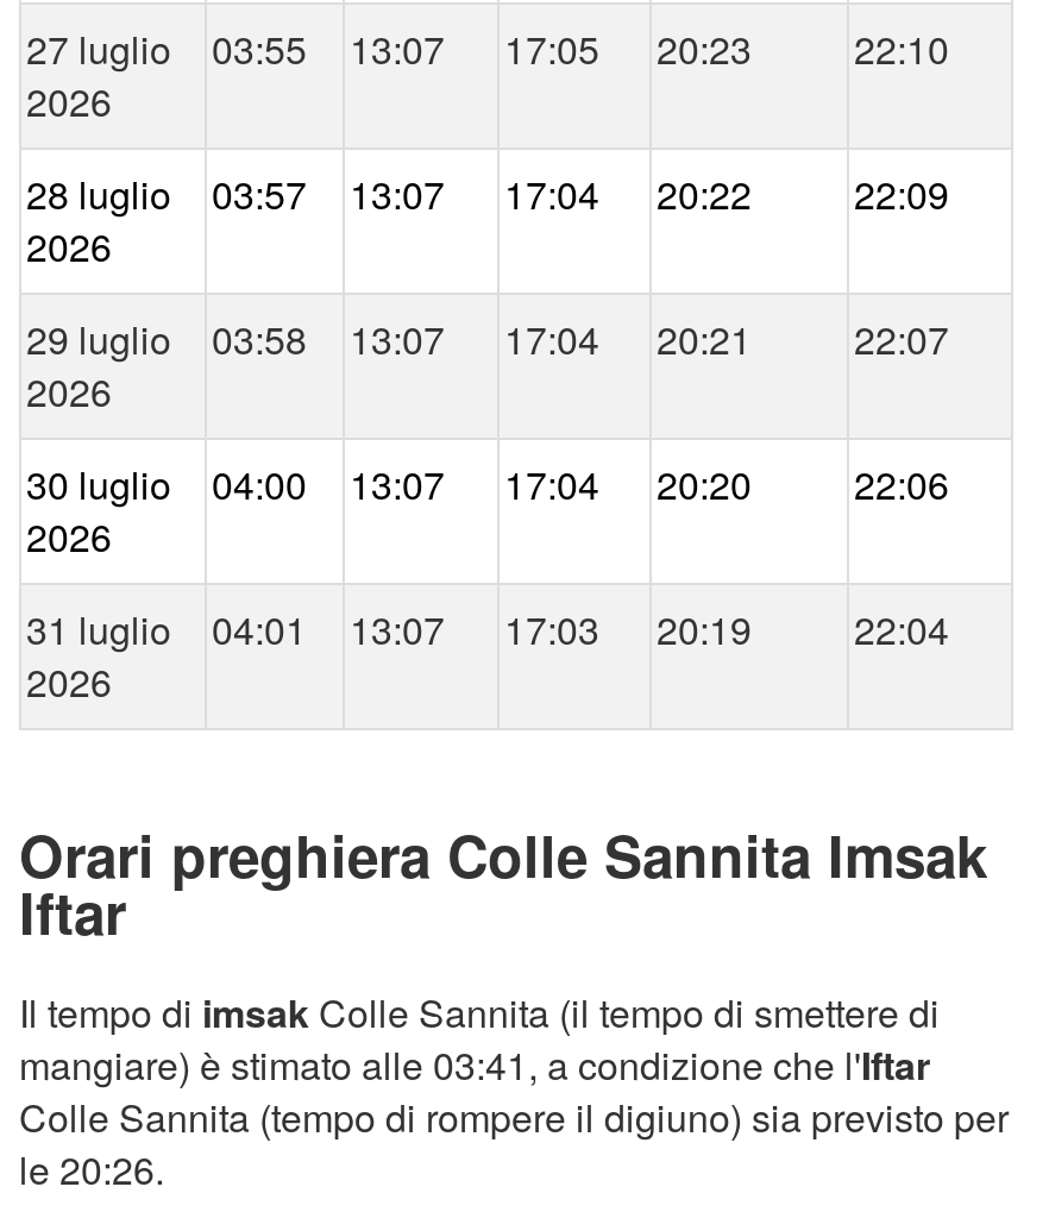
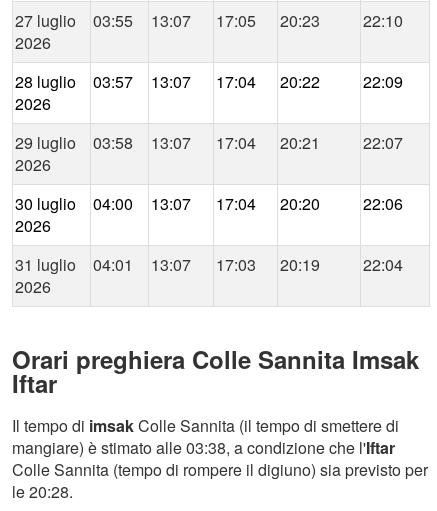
- mangiare) è stimato alle 03:41, a condizione che l'Iftar
+ mangiare) è stimato alle 03:38, a condizione che l'Iftar

- le 20:26.
+ le 20:28.
